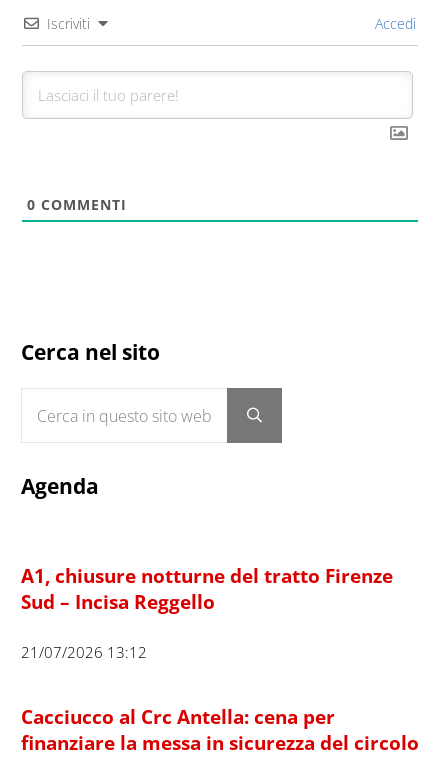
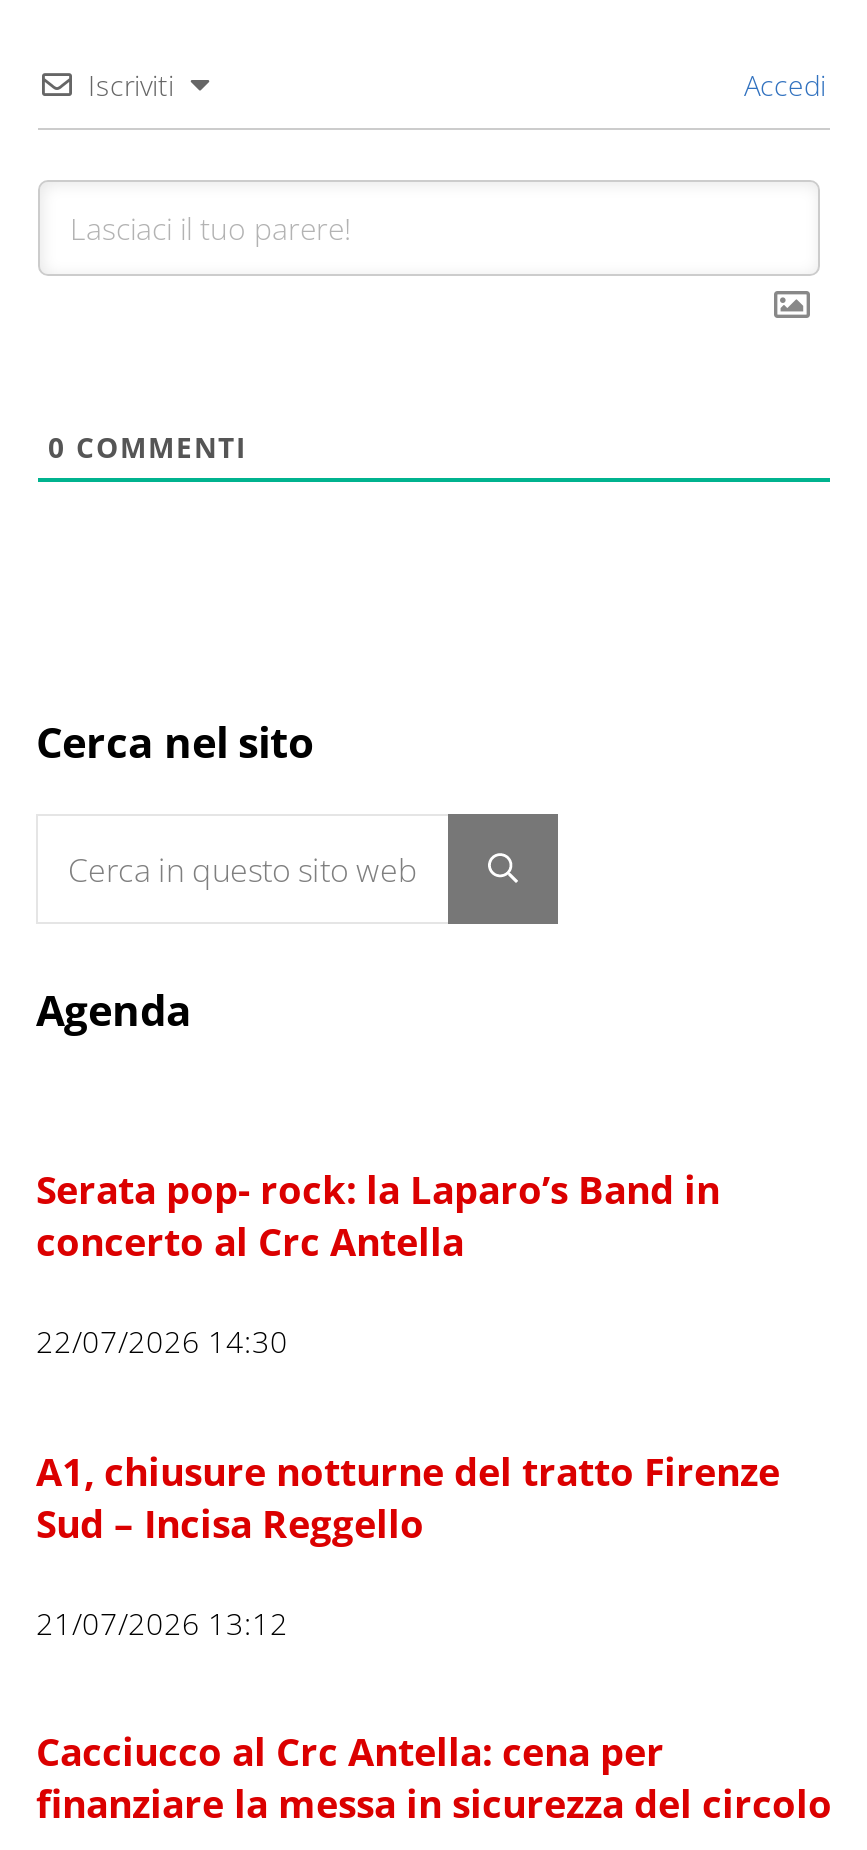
+ Serata pop- rock: la Laparo’s Band in
+ concerto al Crc Antella
+ 22/07/2026 14:30
